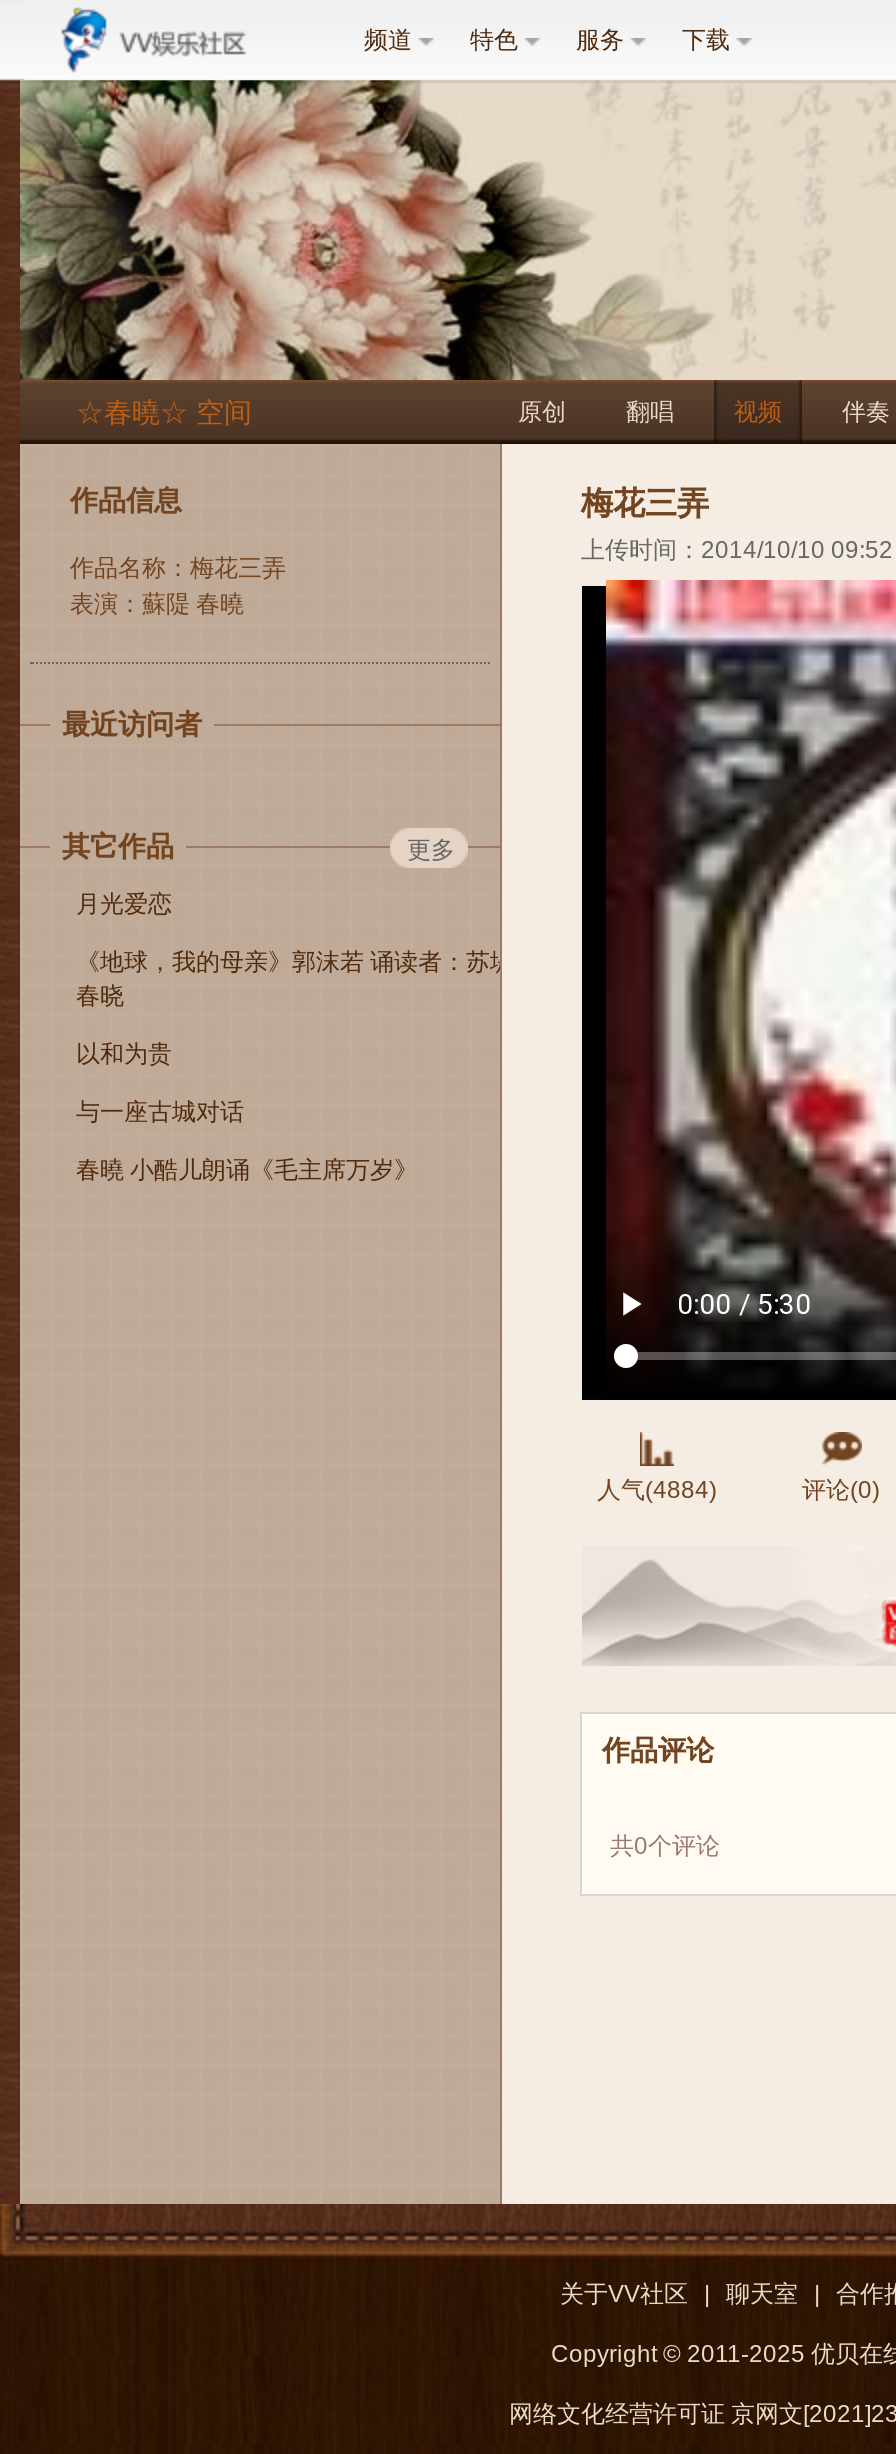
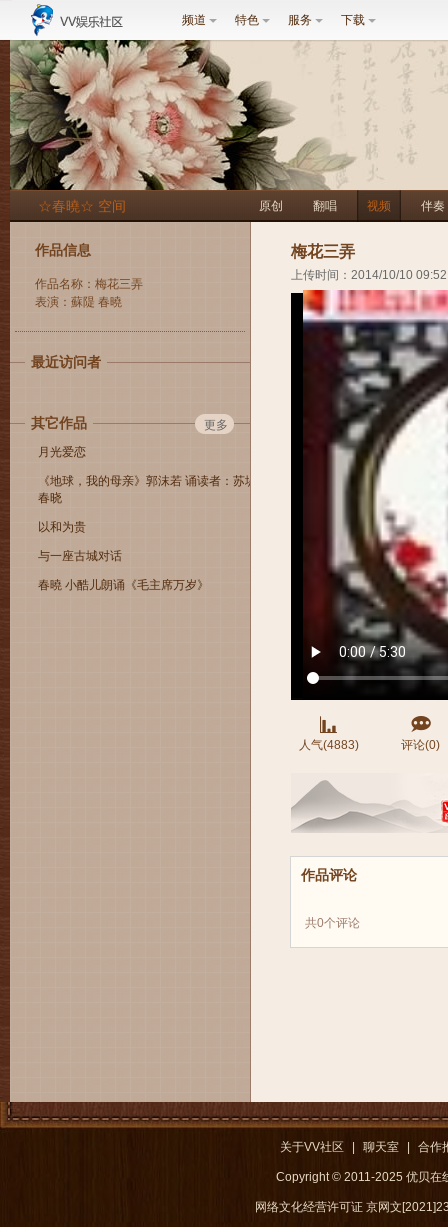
- 人气(4884)
+ 人气(4883)
